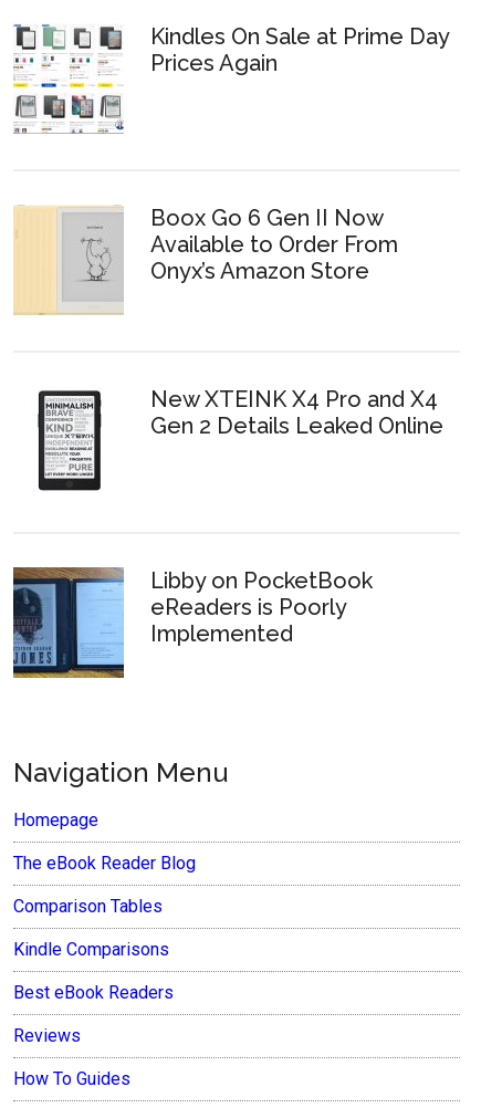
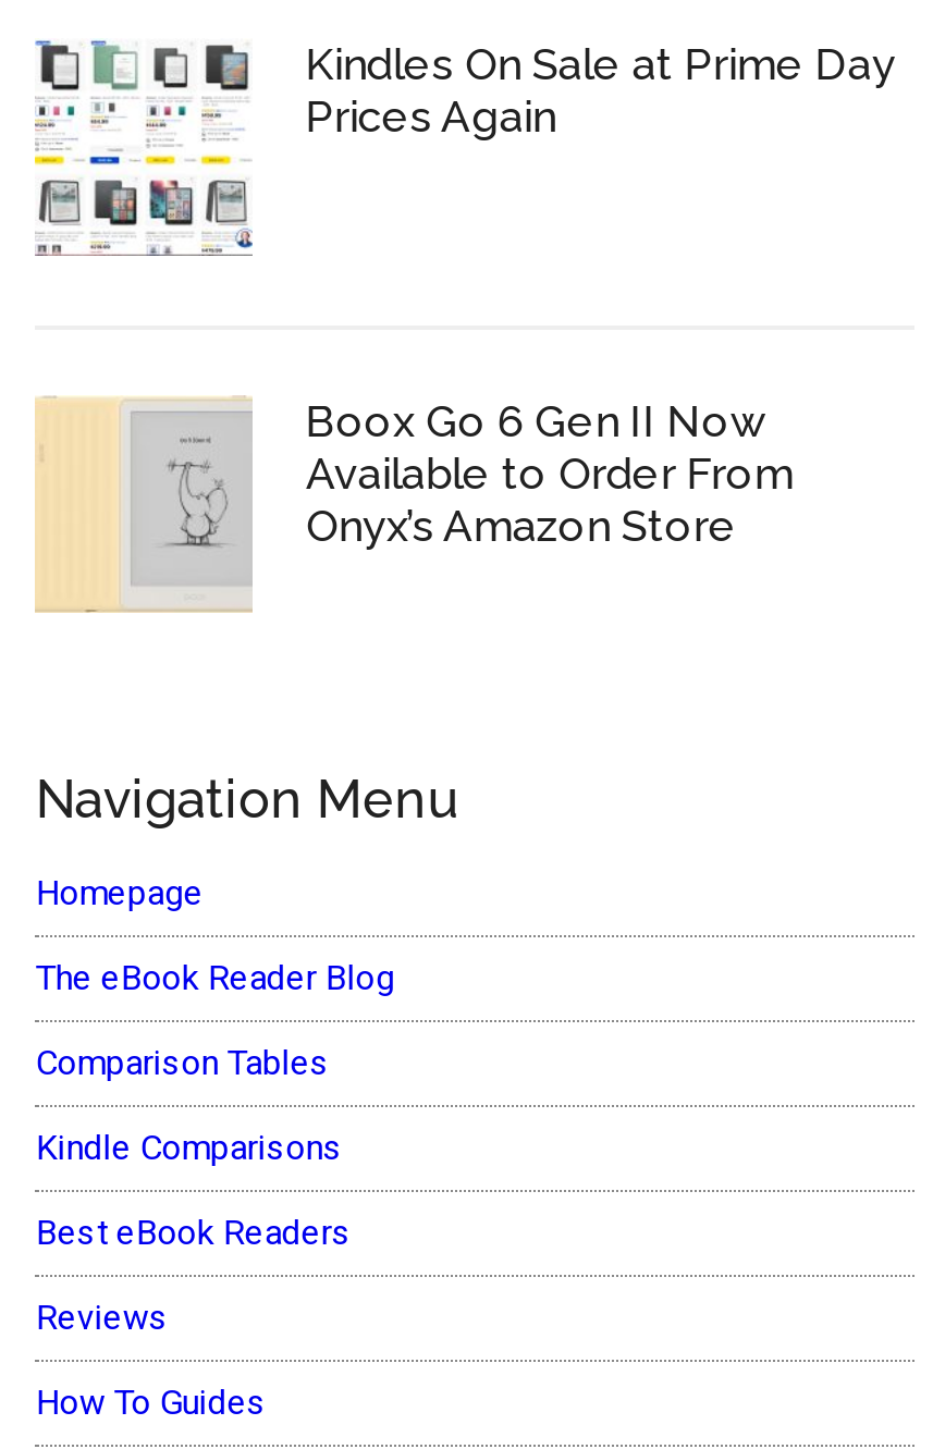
- [image]

- New XTEINK X4 Pro and X4
- Gen 2 Details Leaked Online

- [image]
- Libby on PocketBook
- eReaders is Poorly
- Implemented
